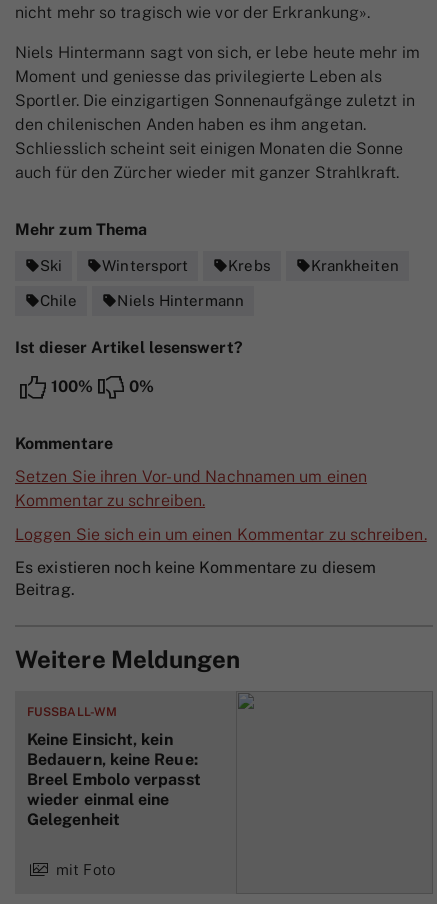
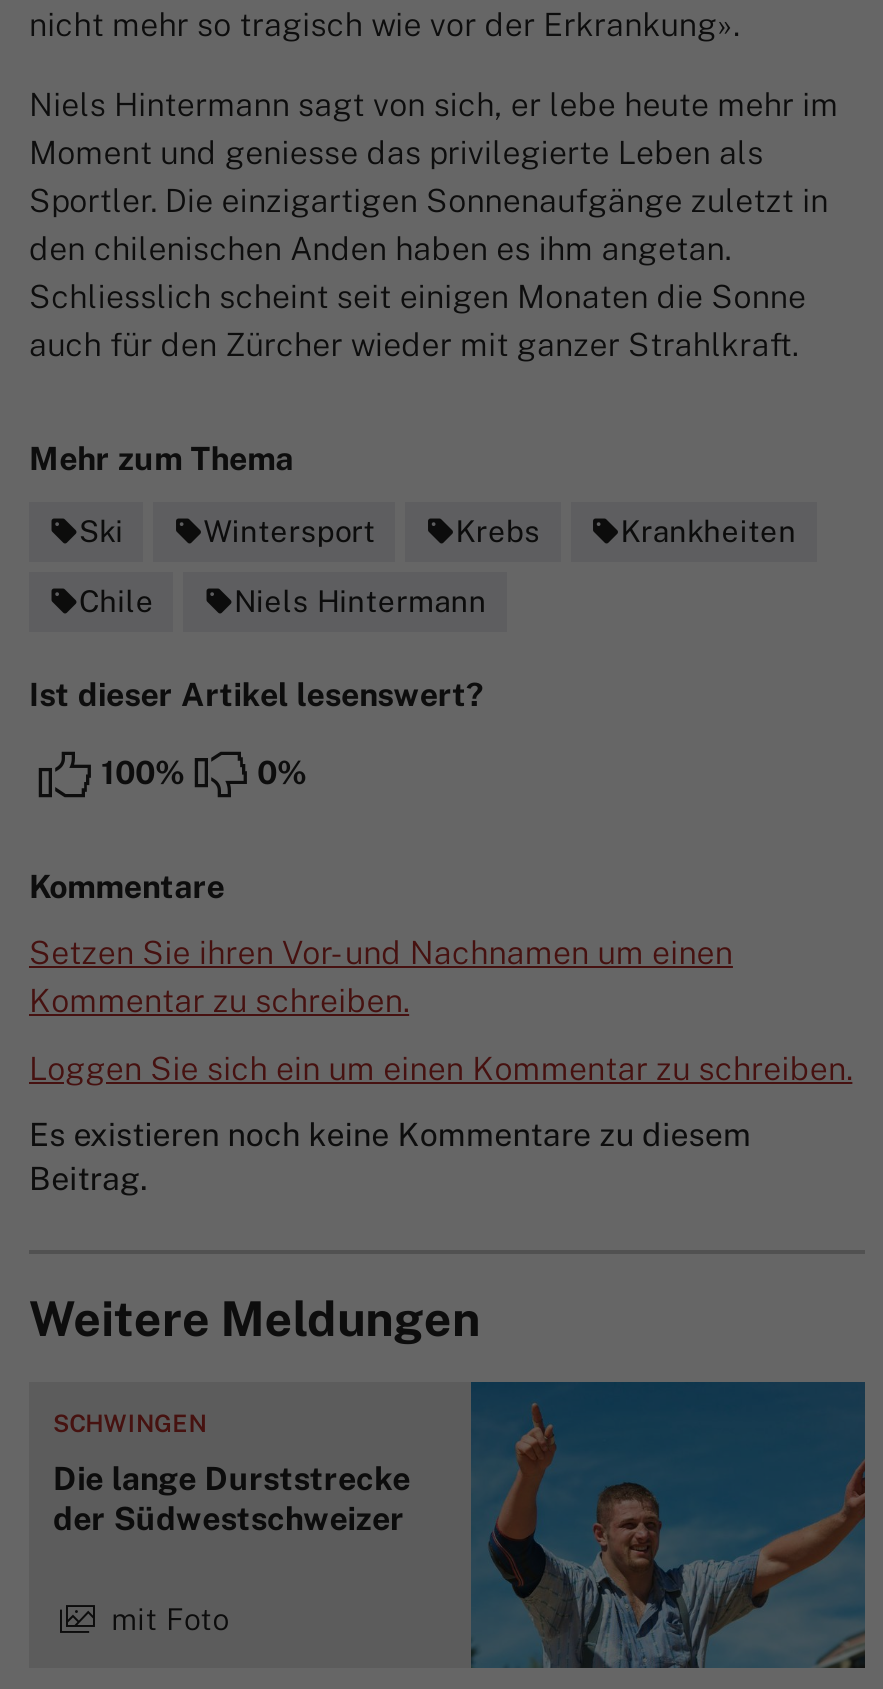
+ [image]

- FUSSBALL-WM
+ SCHWINGEN

- Keine Einsicht, kein
- Bedauern, keine Reue:
- Breel Embolo verpasst
- wieder einmal eine
- Gelegenheit
+ Die lange Durststrecke
+ der Südwestschweizer
